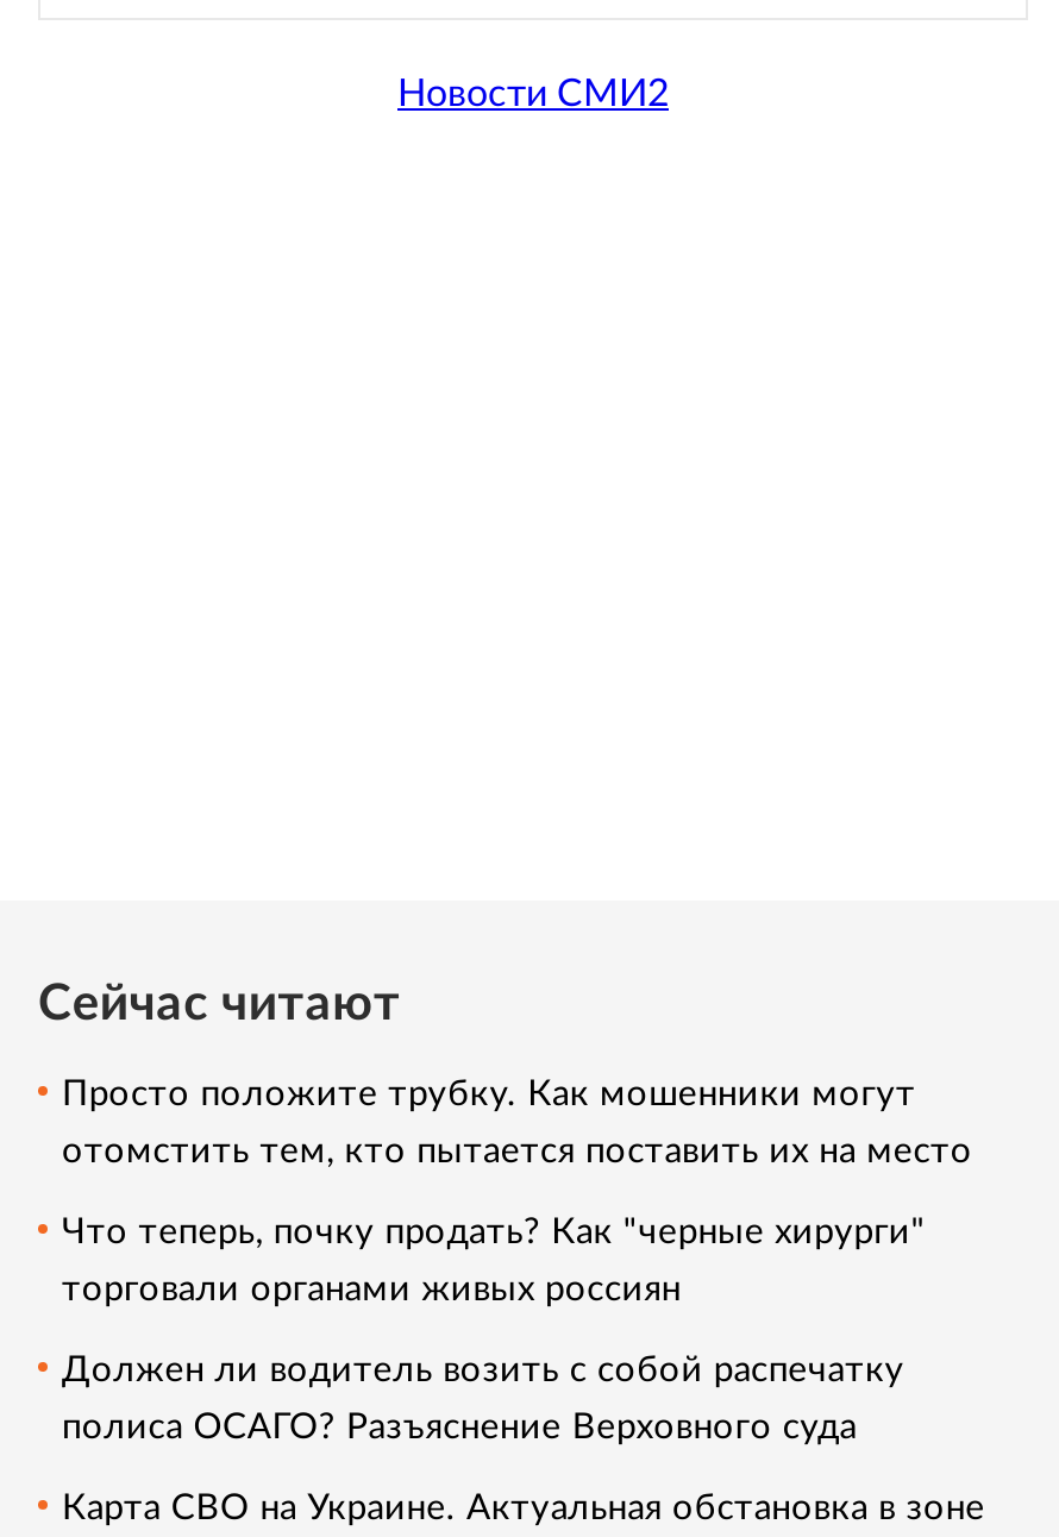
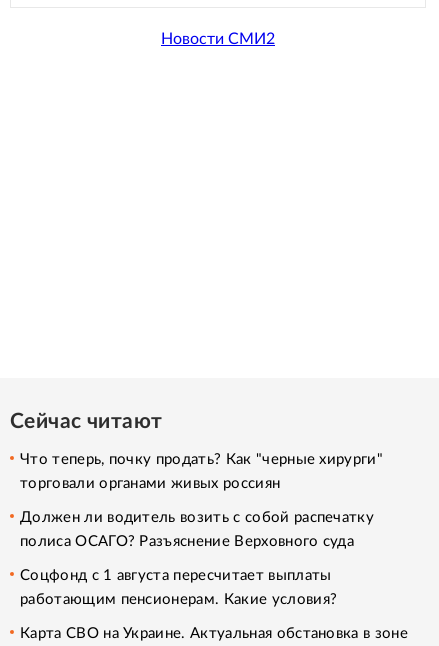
- Просто положите трубку. Как мошенники могут
- отомстить тем, кто пытается поставить их на место

moved up: Что теперь, почку продать? Как "черные хирурги" | торговали органами живых россиян | Должен ли водитель возить с собой распечатку | полиса ОСАГО? Разъяснение Верховного суда

+ Соцфонд с 1 августа пересчитает выплаты
+ работающим пенсионерам. Какие условия?
